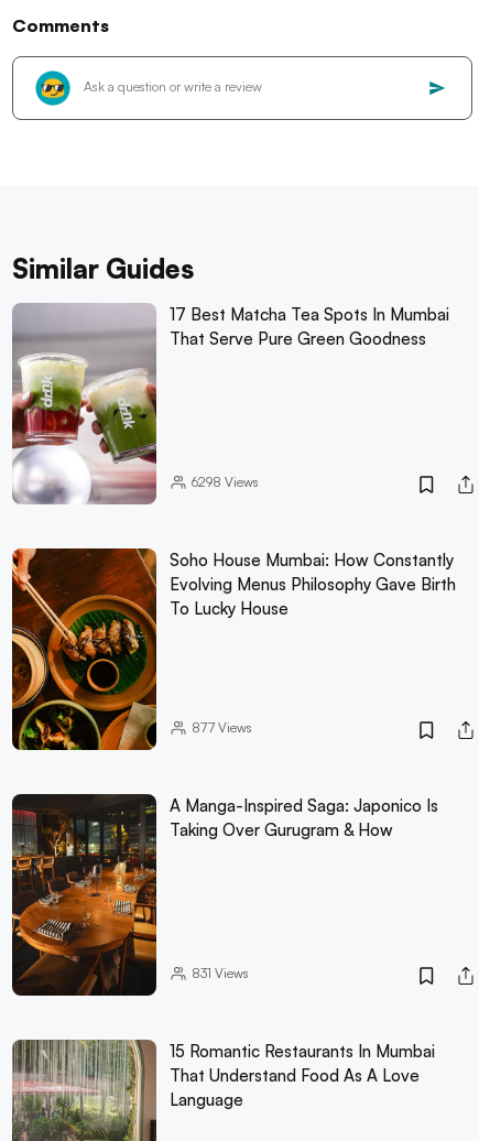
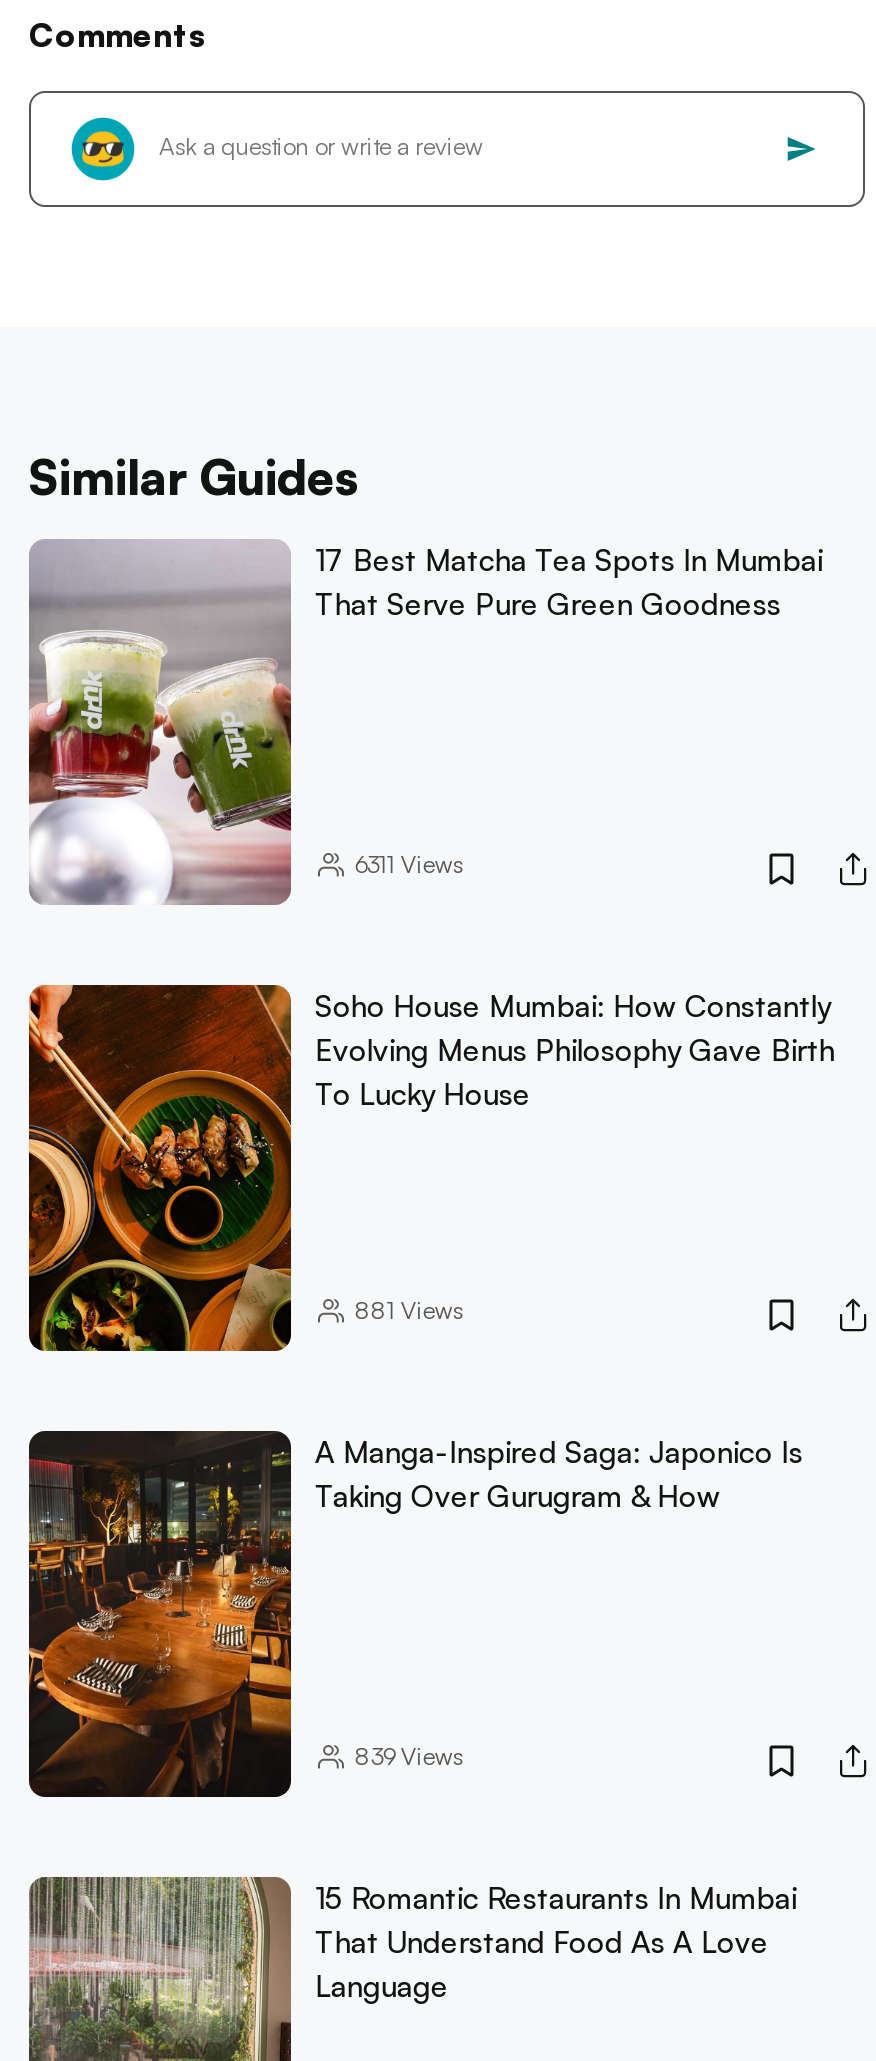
- 6298 Views
+ 6311 Views

- 877 Views
+ 881 Views

- 831Views
+ 839Views
